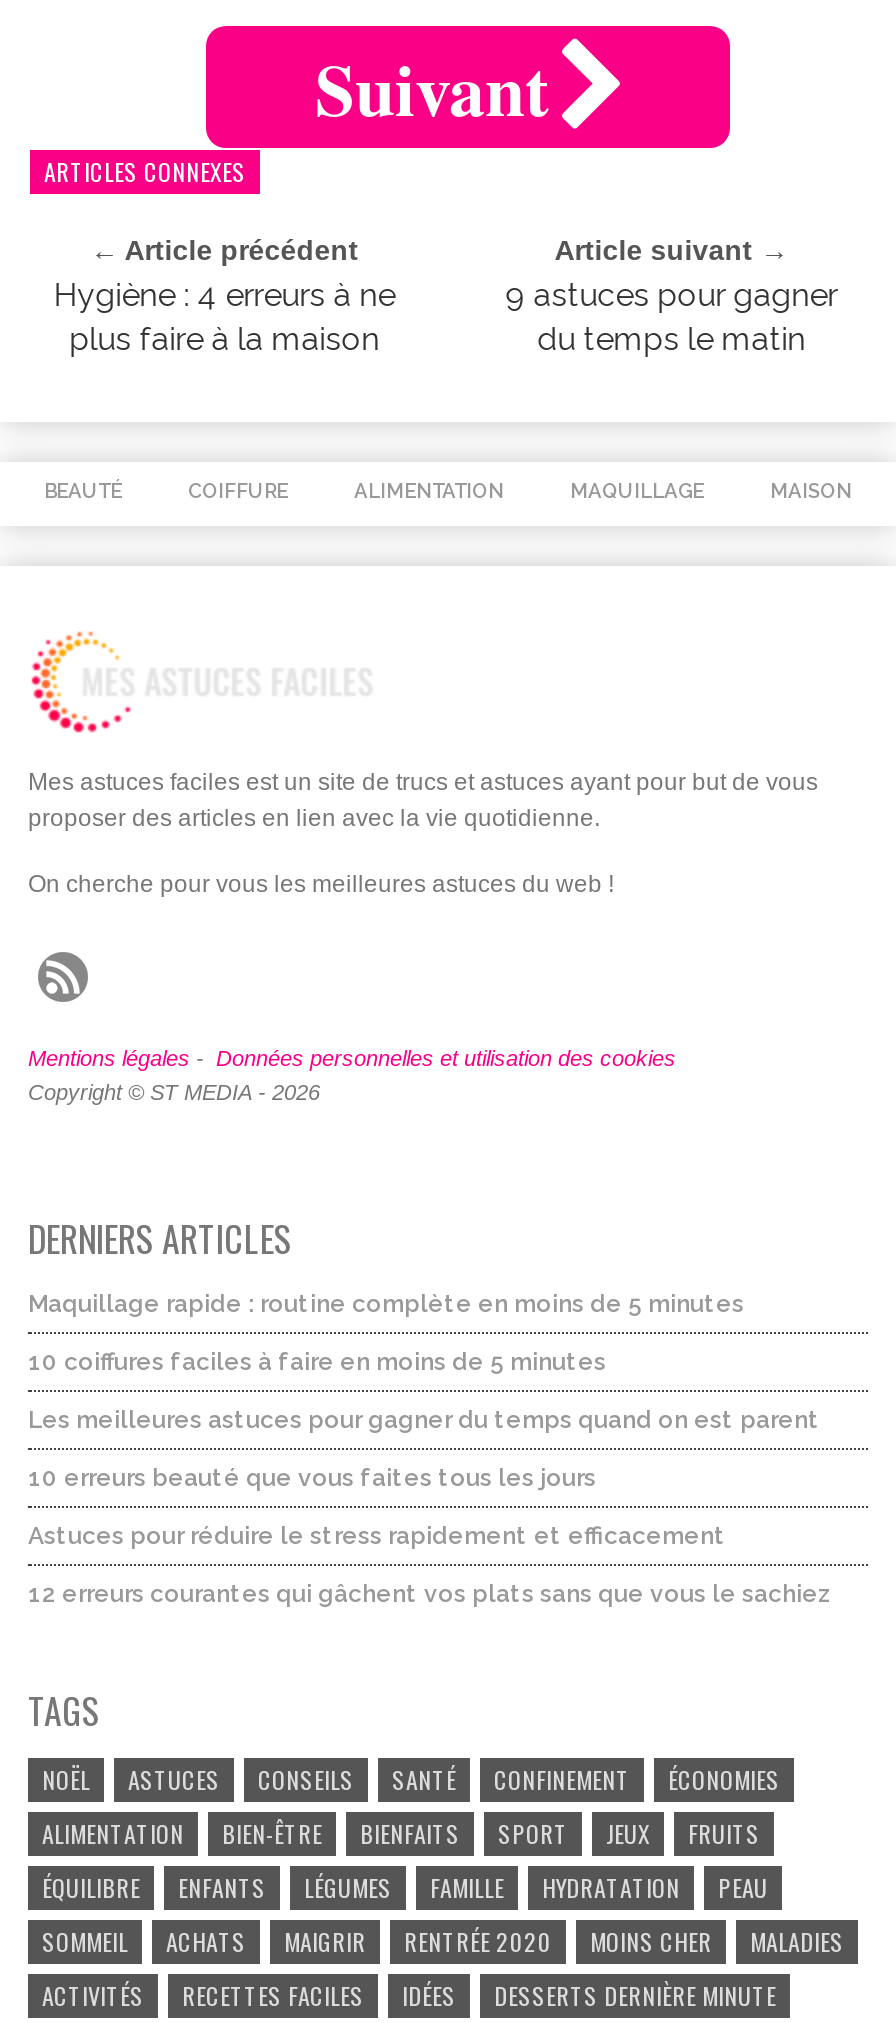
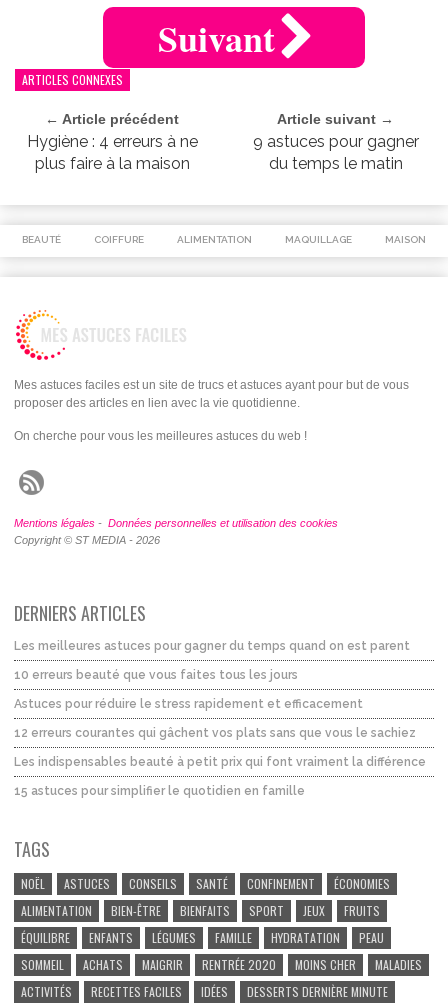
- Maquillage rapide : routine complète en moins de 5 minutes
- 10 coiffures faciles à faire en moins de 5 minutes

moved up: Les meilleures astuces pour gagner du temps quand on est parent | 10 erreurs beauté que vous faites tous les jours | Astuces pour réduire le stress rapidement et efficacement | 12 erreurs courantes qui gâchent vos plats sans que vous le sachiez

+ Les indispensables beauté à petit prix qui font vraiment la différence
+ 15 astuces pour simplifier le quotidien en famille
